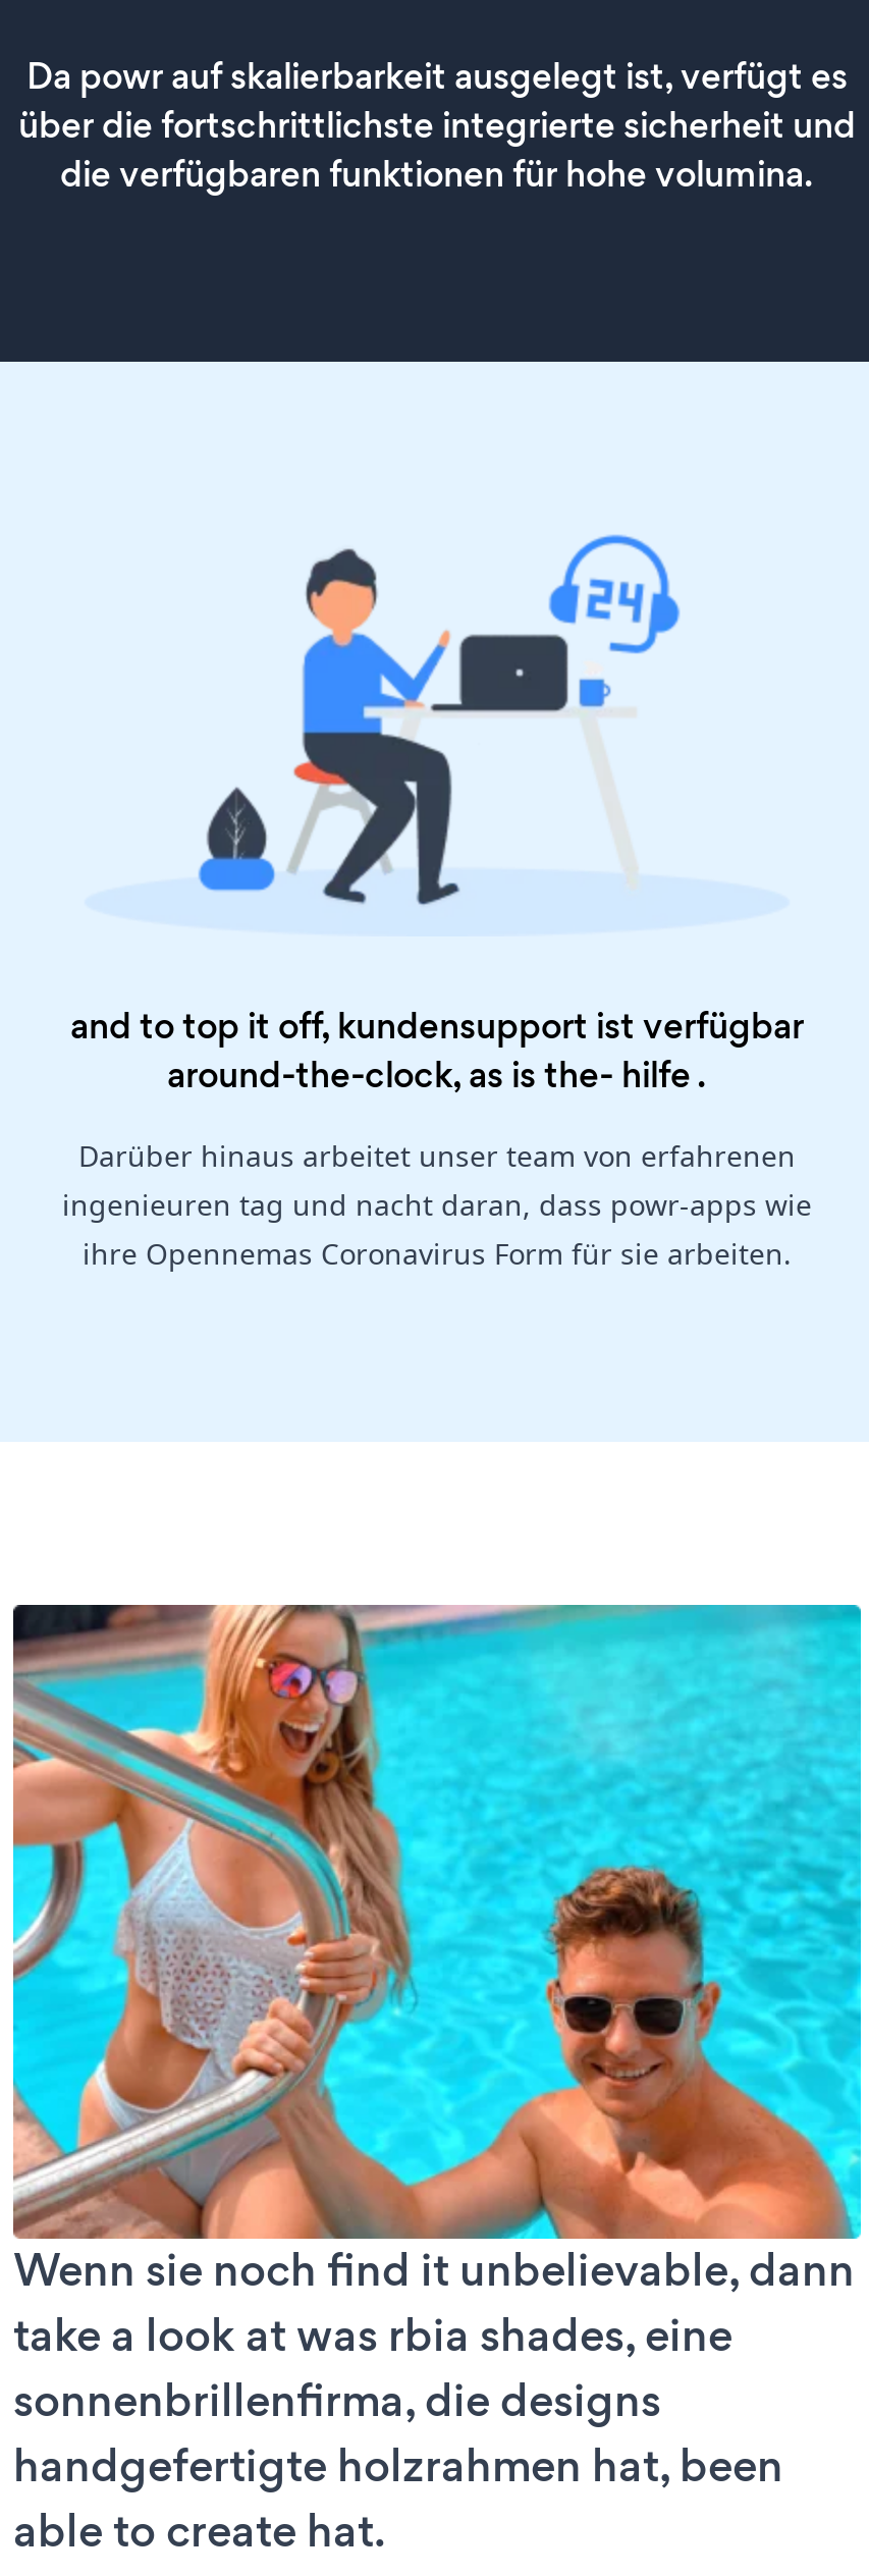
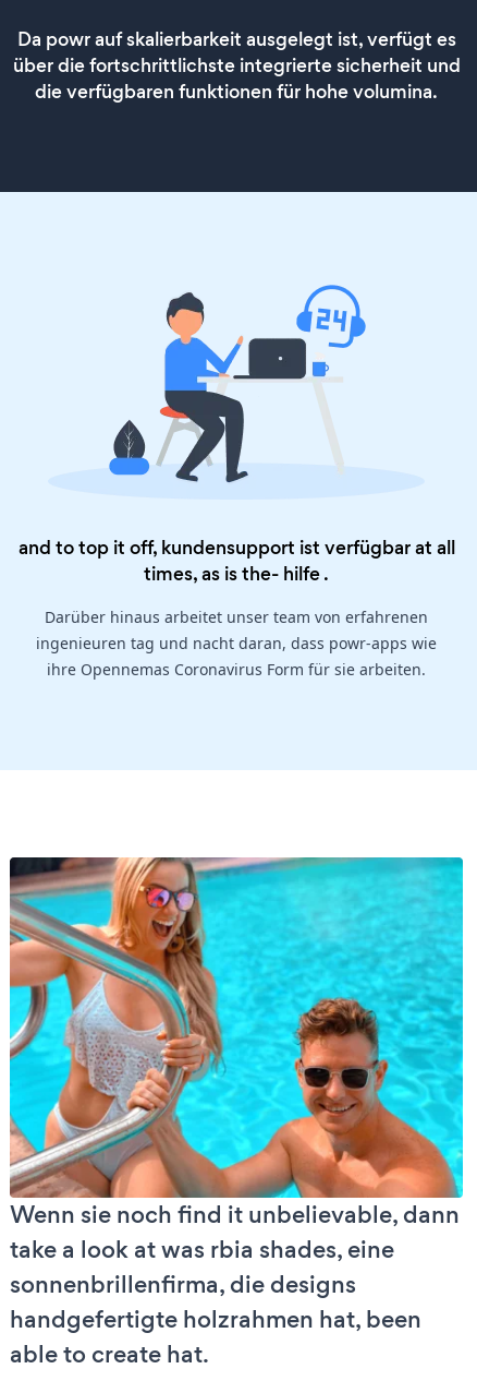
- and to top it off, kundensupport ist verfügbar
- around-the-clock, as is the- hilfe.
+ and to top it off, kundensupport ist verfügbar at all
+ times, as is the- hilfe.
